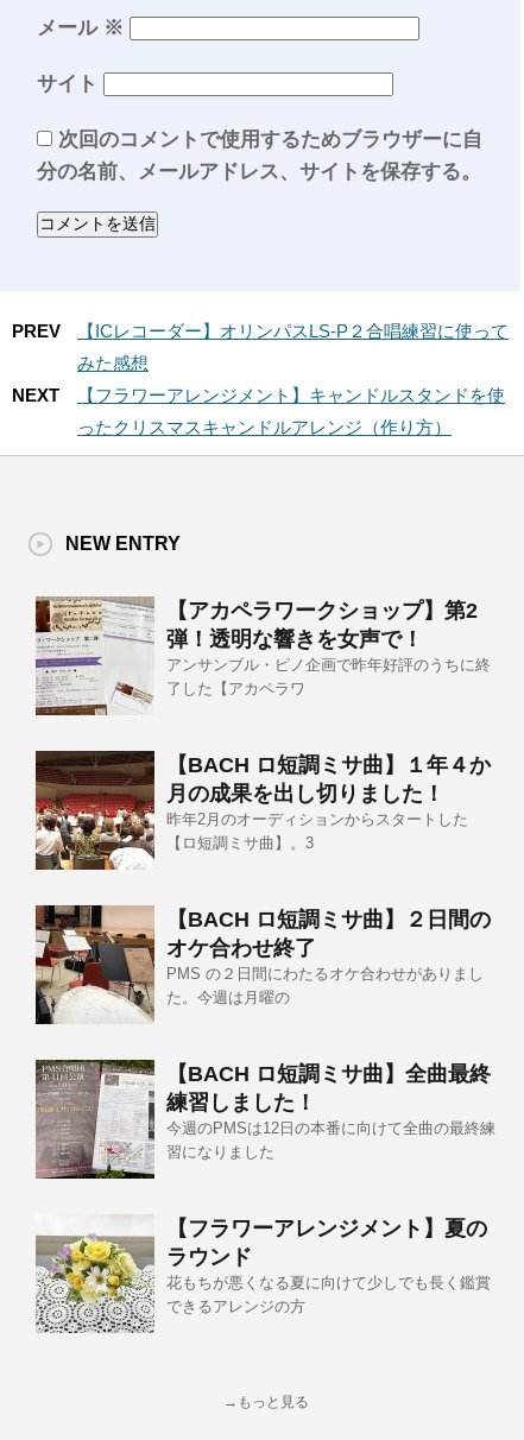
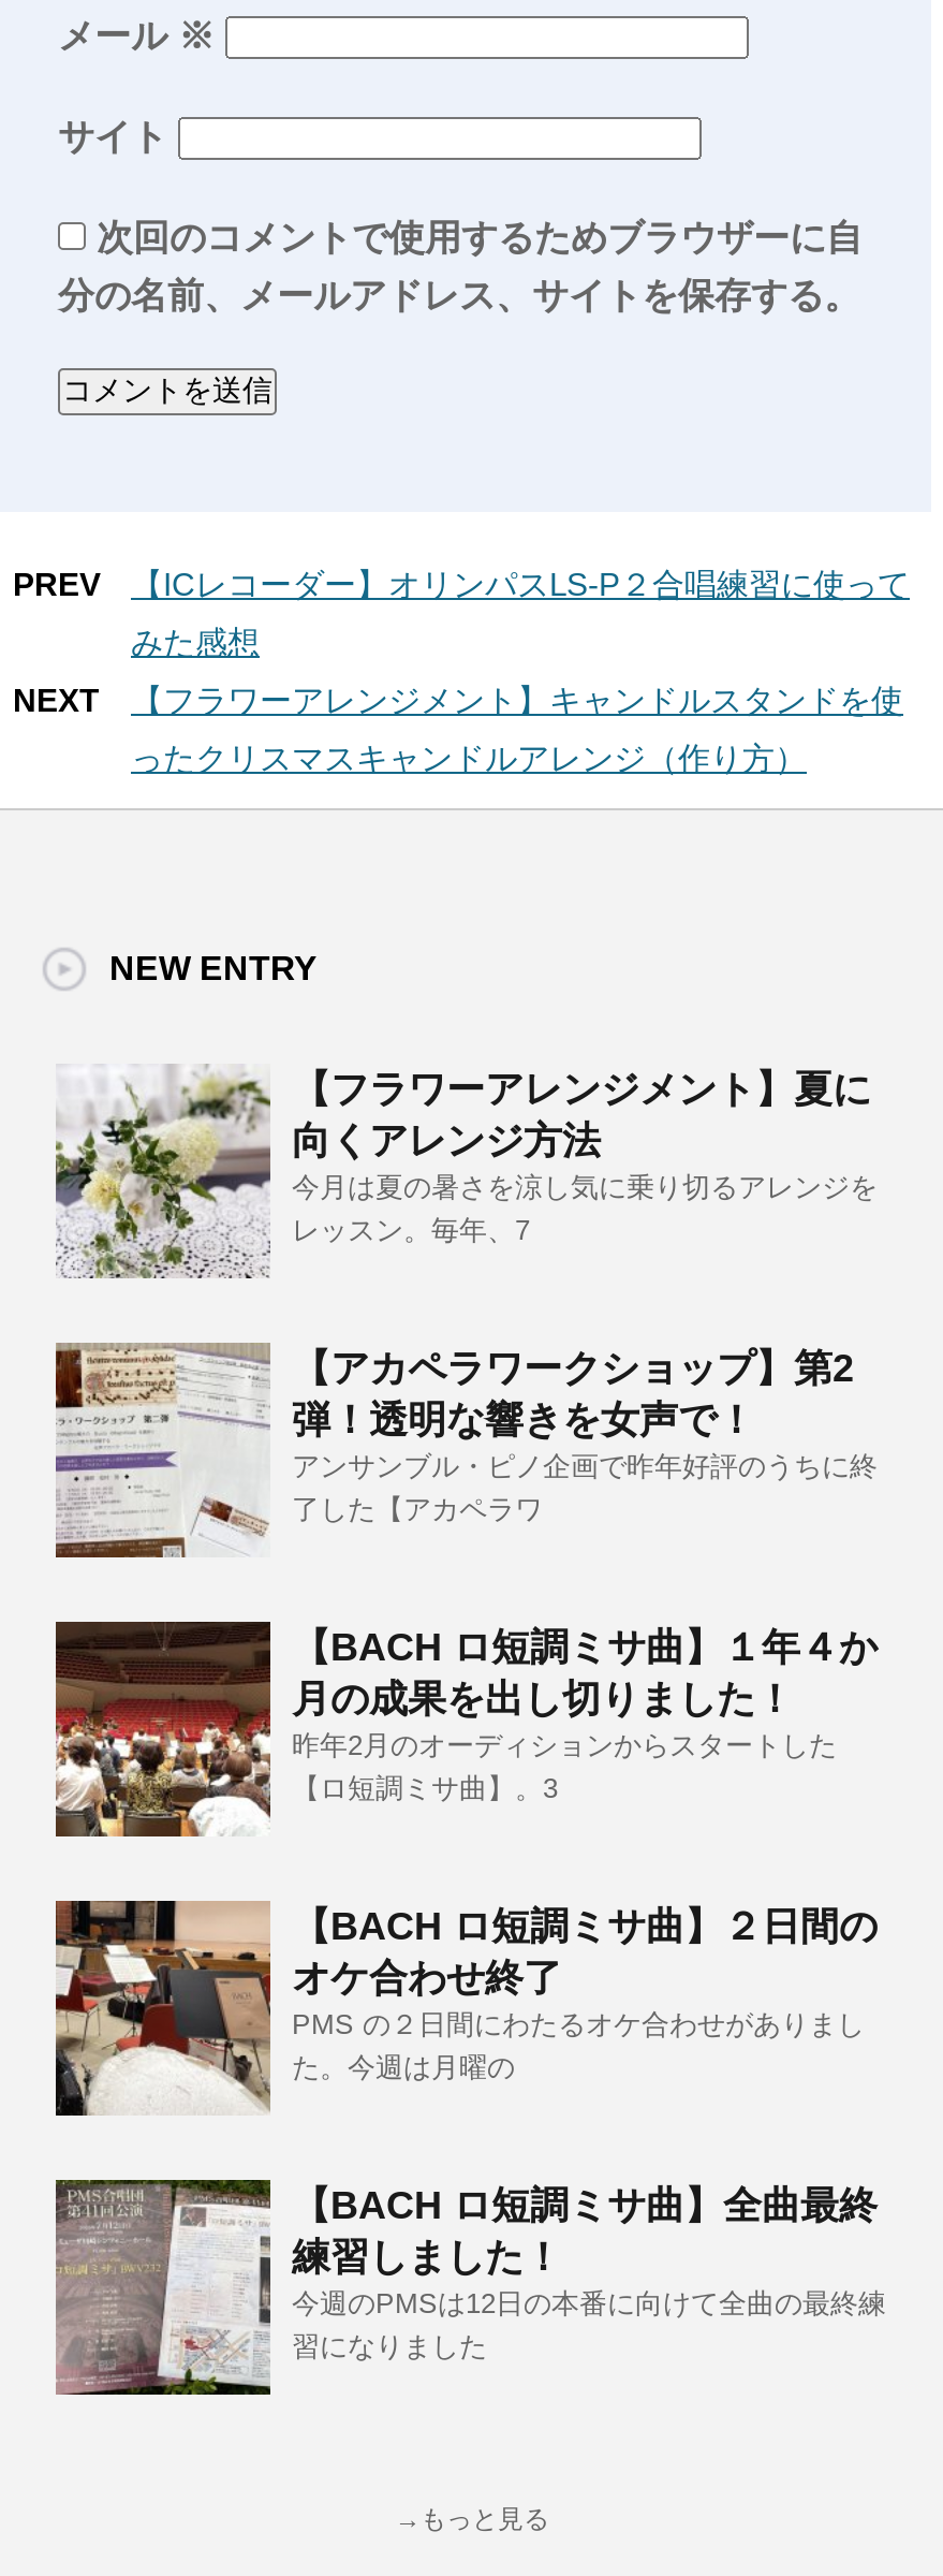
+ [image]
+ 【フラワーアレンジメント】夏に
+ 向くアレンジ方法
+ 今月は夏の暑さを涼し気に乗り切るアレンジを
+ レッスン。毎年、7

moved down: [image] | 【アカペラワークショップ】第2 | 弾！透明な響きを女声で！ | ... | 今週のPMSは12日の本番に向けて全曲の最終練 | 習になりました

- [image]
- 【フラワーアレンジメント】夏の
- ラウンド
- 花もちが悪くなる夏に向けて少しでも長く鑑賞
- できるアレンジの方
